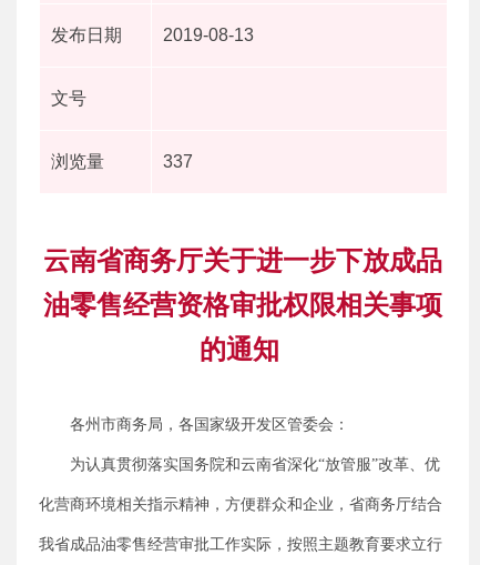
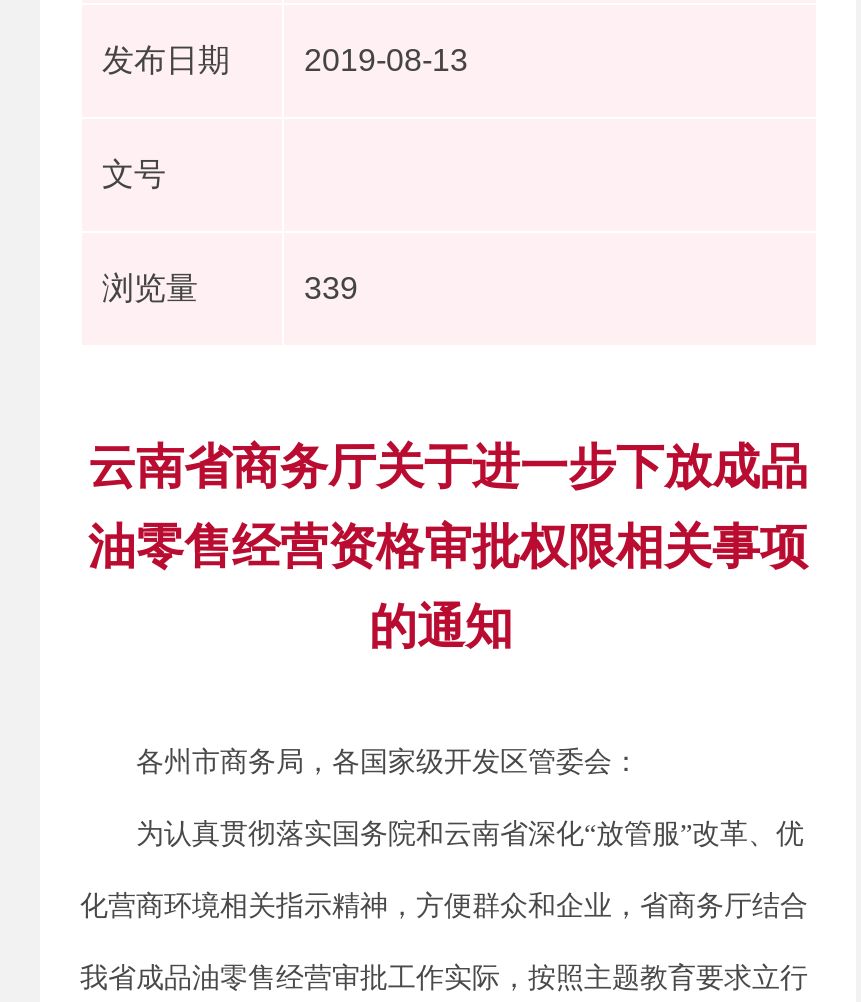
- 337
+ 339
